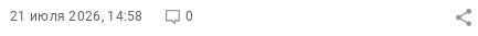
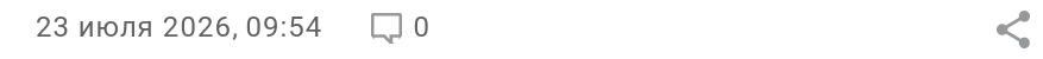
- 21 июля 2026, 14:58
+ 23 июля 2026, 09:54
